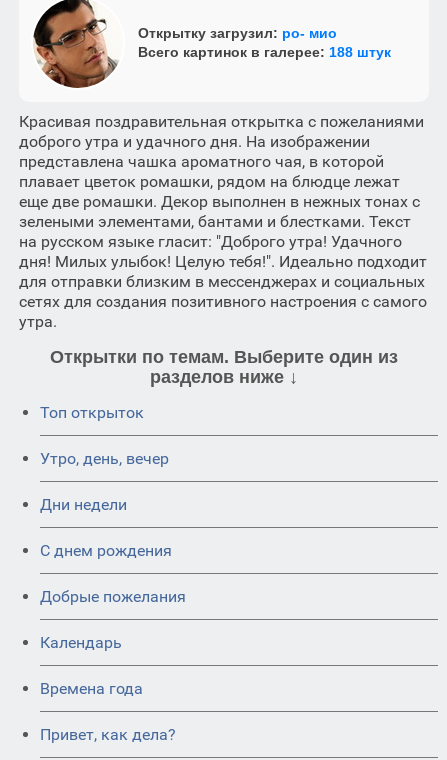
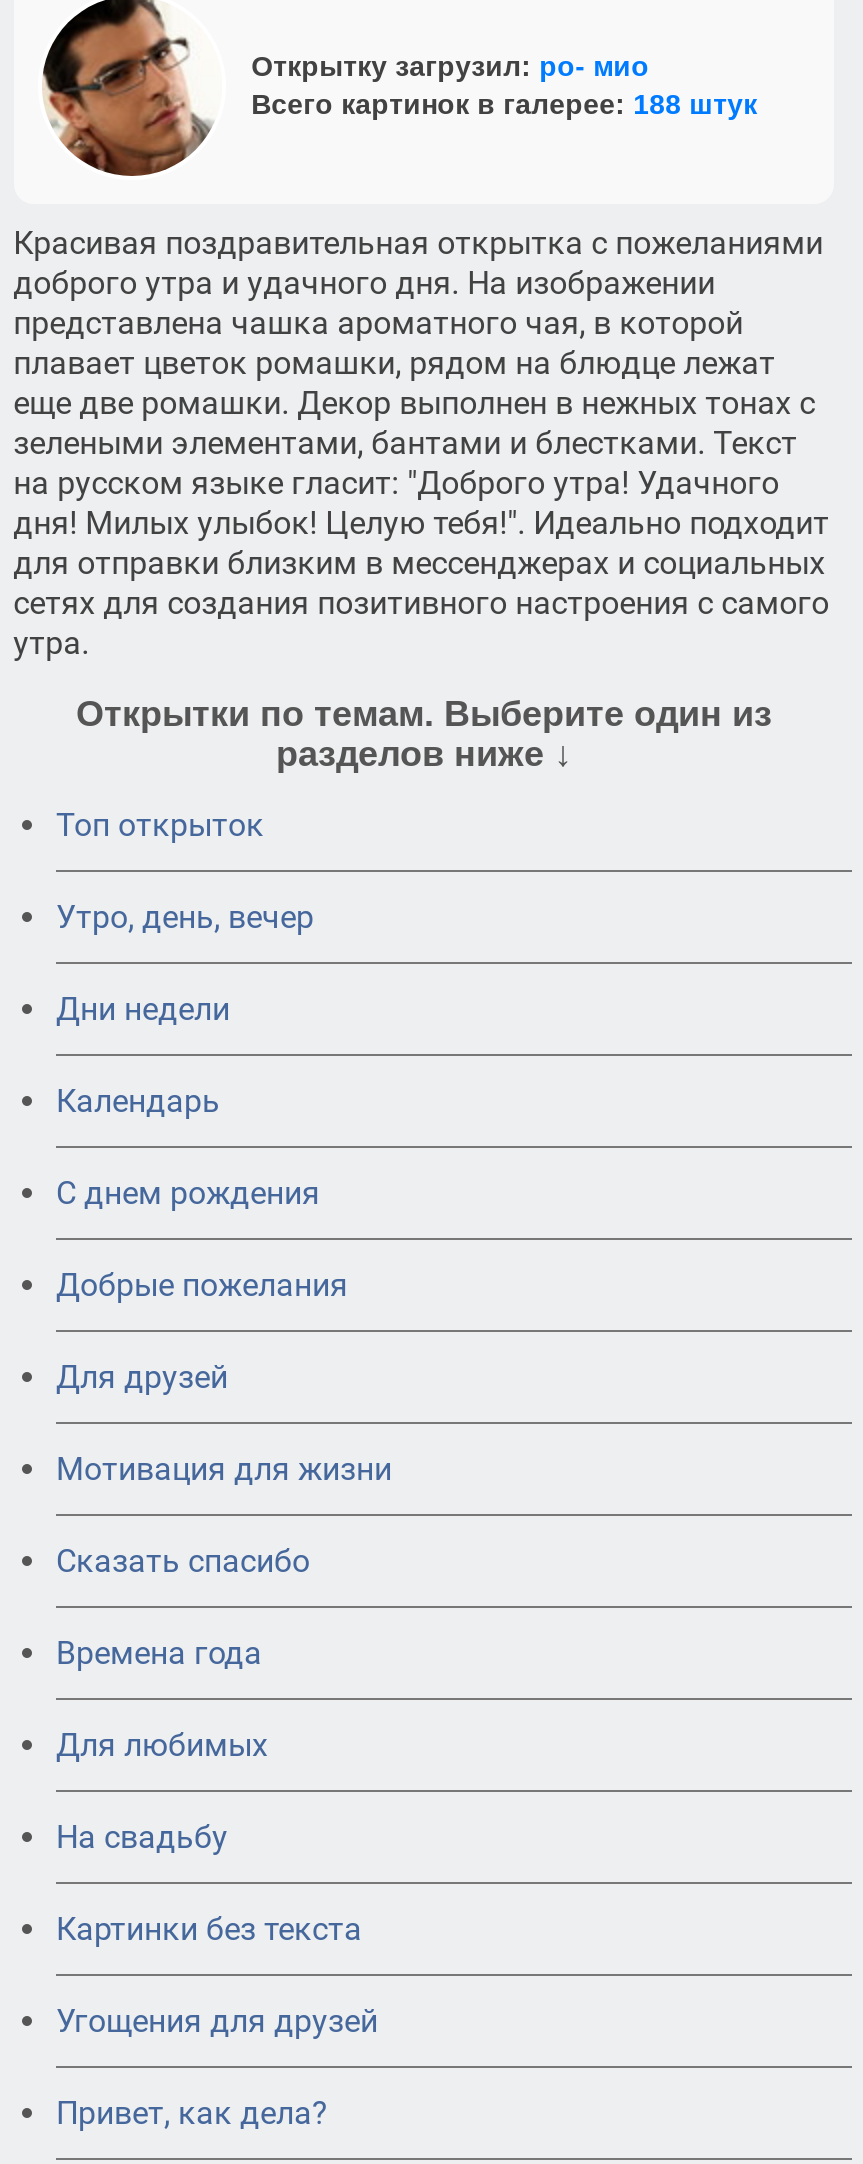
+ Для друзей
+ Мотивация для жизни
+ Сказать спасибо

moved up: Календарь

+ Для любимых
+ На свадьбу
+ Картинки без текста
+ Угощения для друзей
